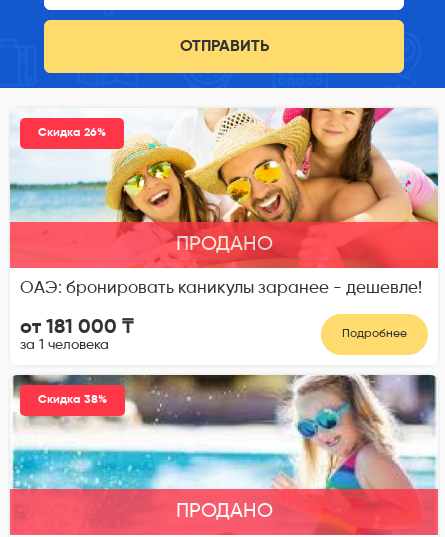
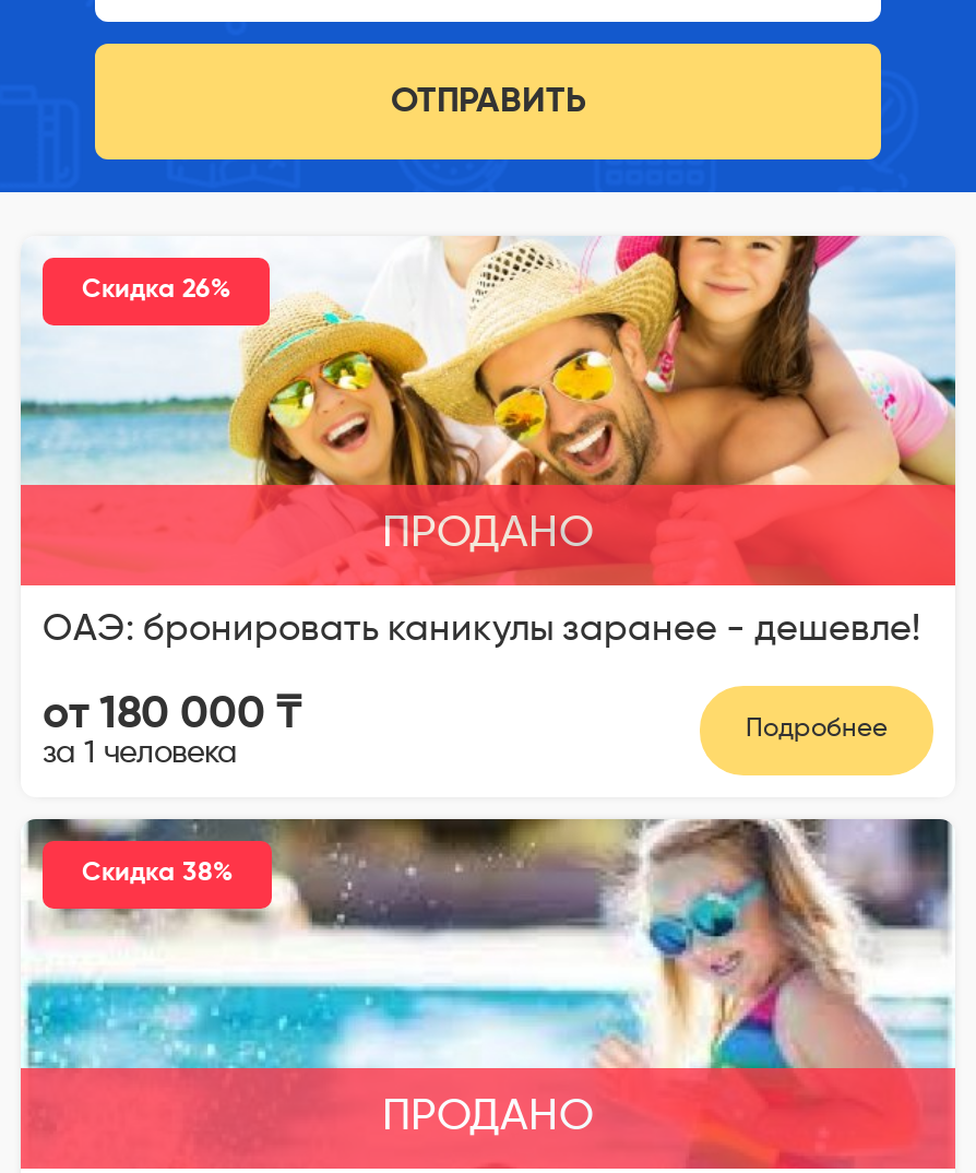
- от 181 000 ₸
+ от 180 000 ₸
